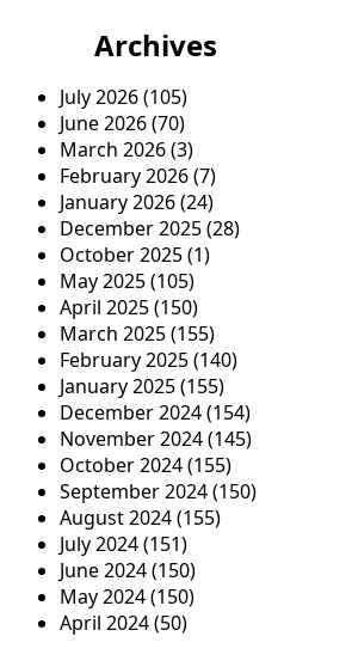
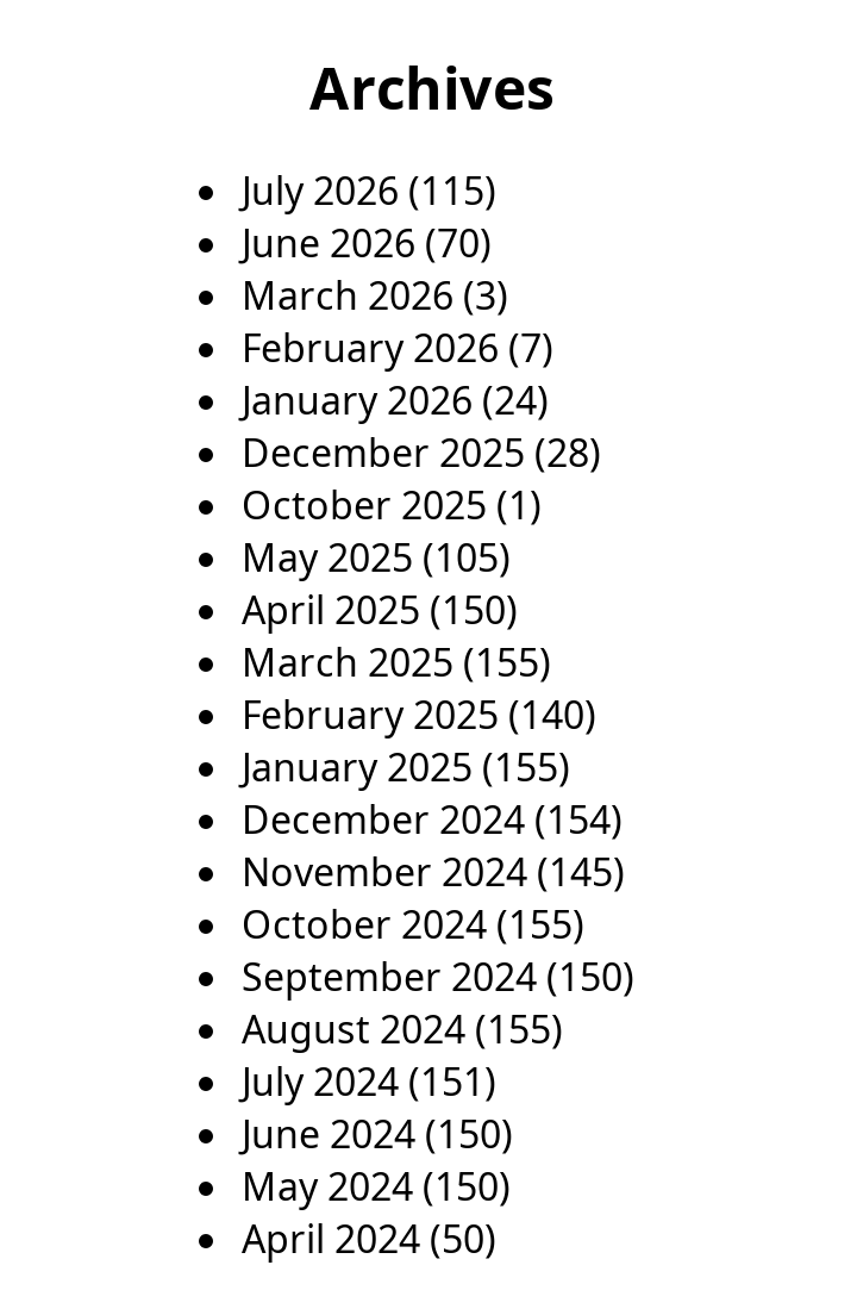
- July 2026 (105)
+ July 2026 (115)
